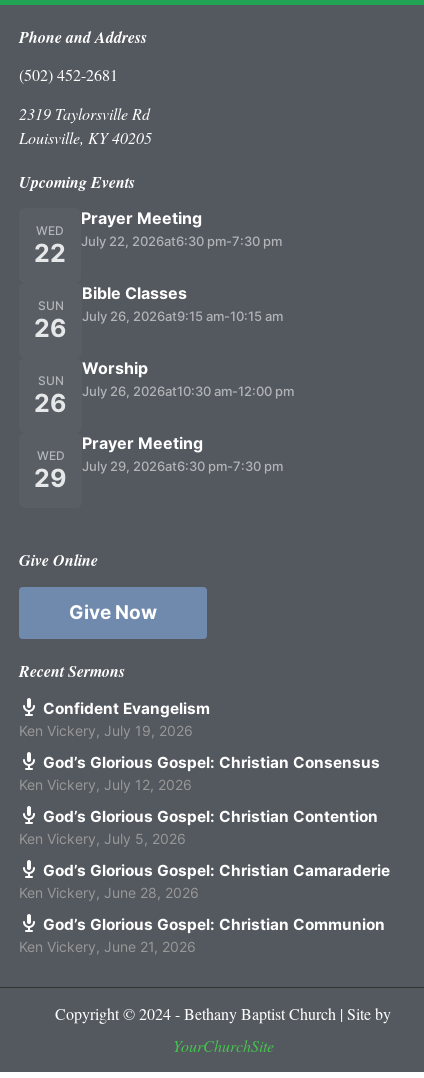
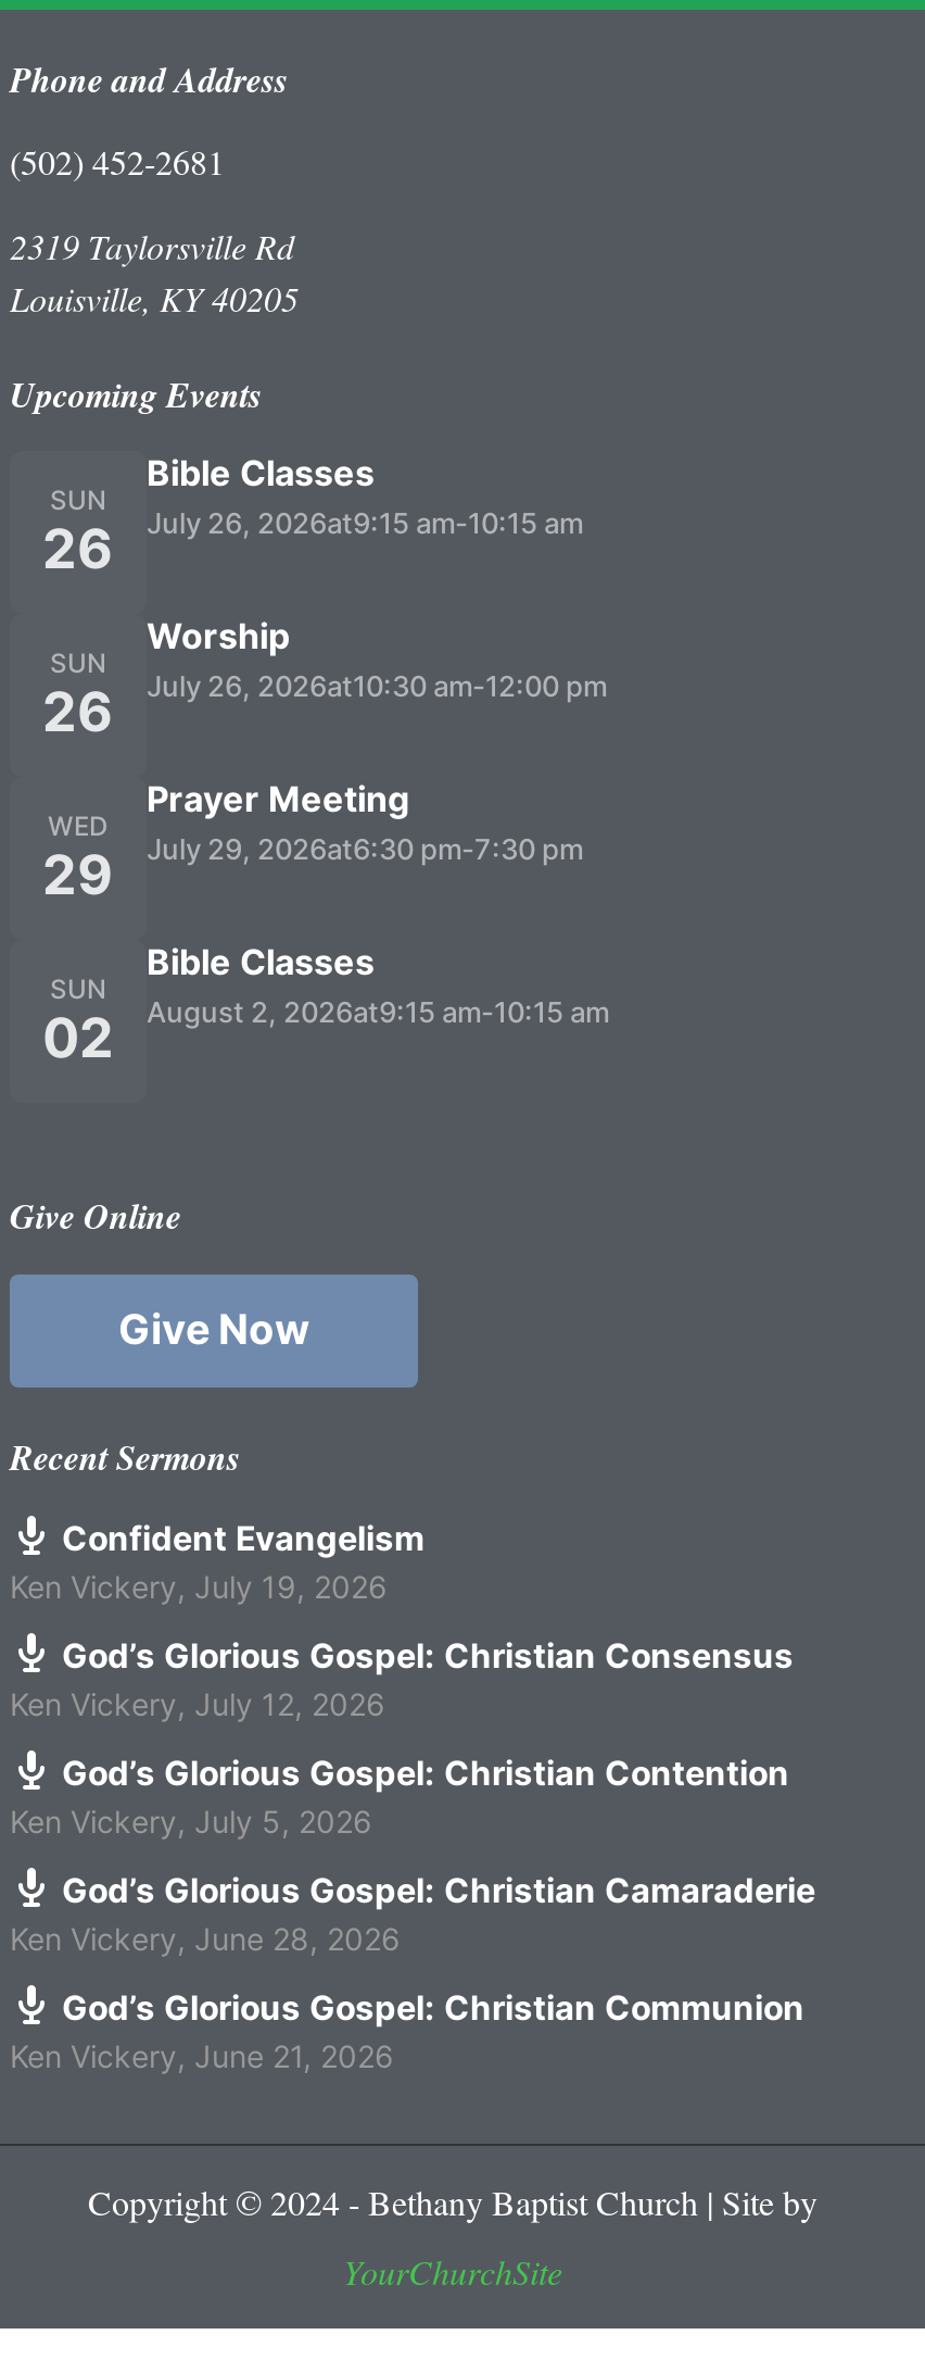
- Prayer Meeting
- July 22, 2026at6:30 pm-7:30 pm

- WED
- 22

moved up: SUN | 26 | Bible Classes | ... | Prayer Meeting | July 29, 2026at6:30 pm-7:30 pm

+ SUN
+ 02

+ Bible Classes
+ August 2, 2026at9:15 am-10:15 am
